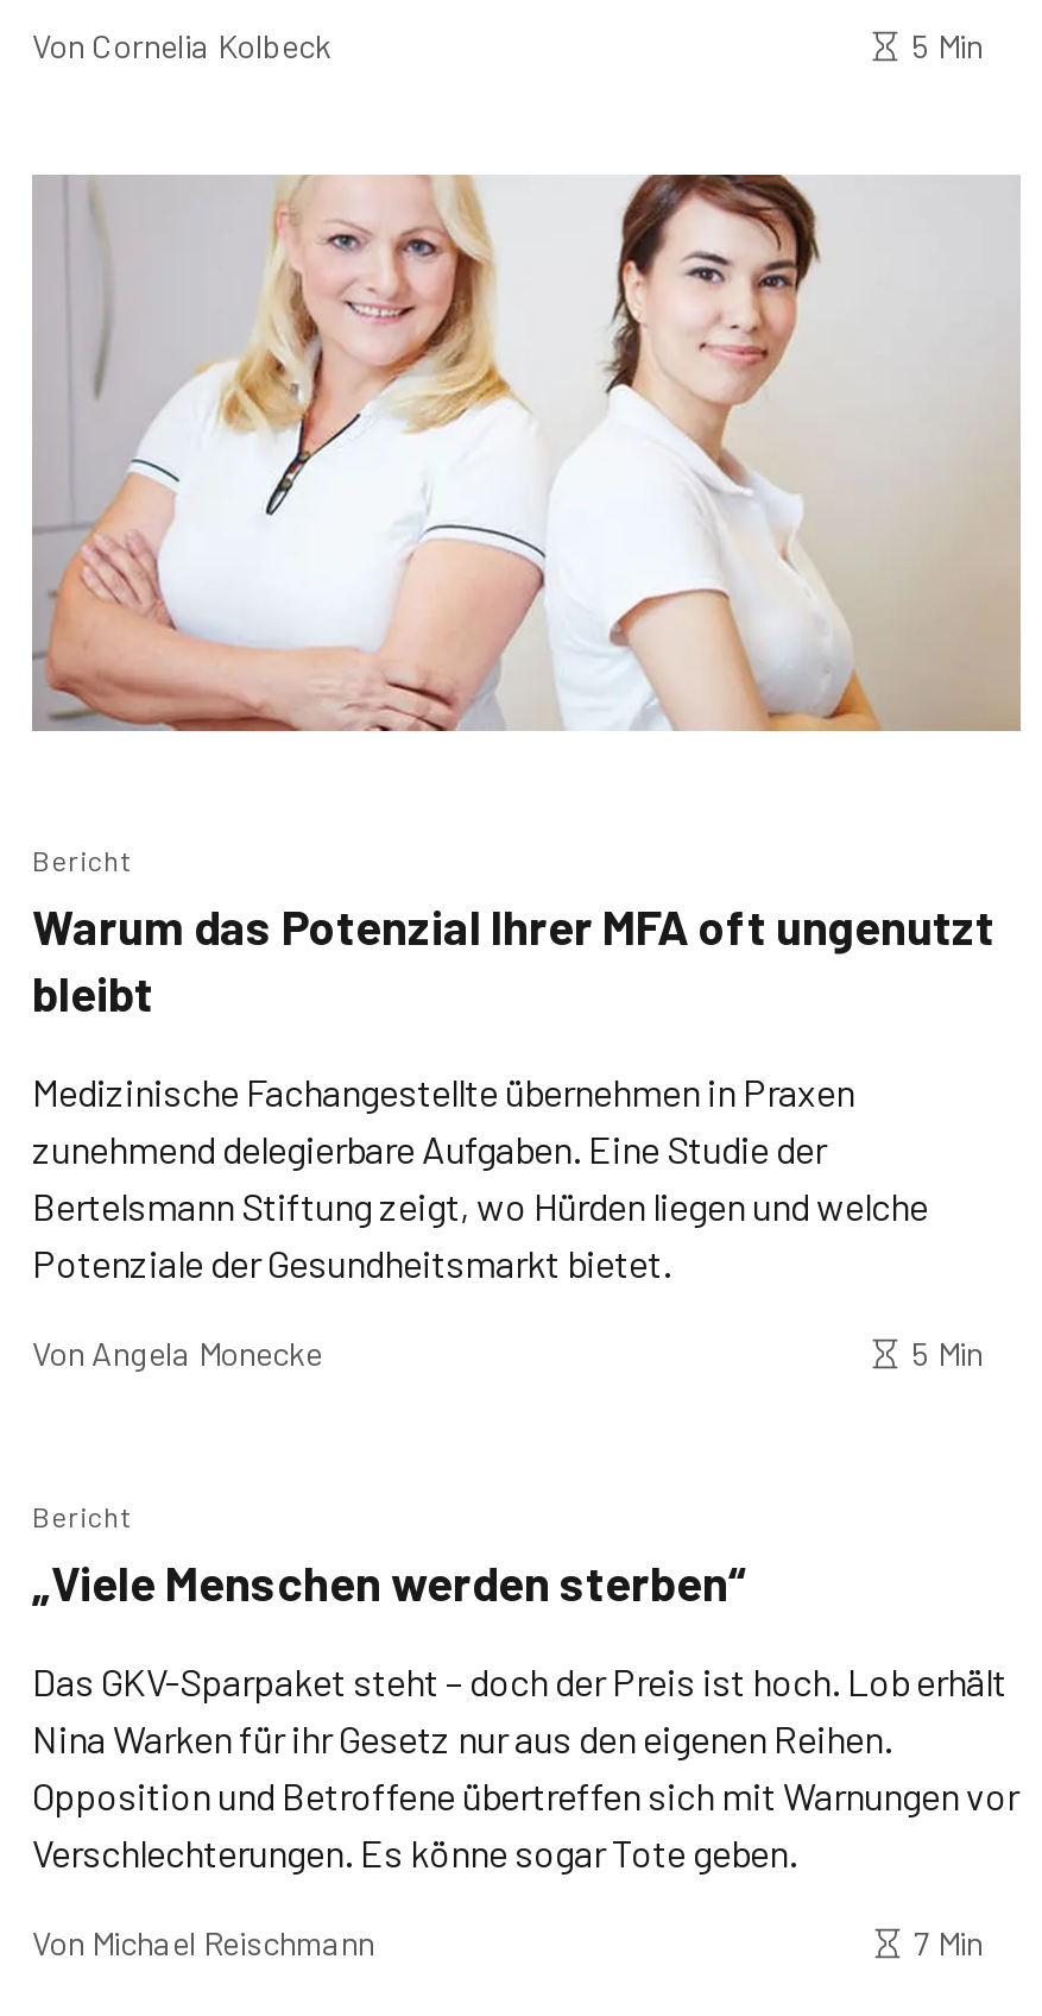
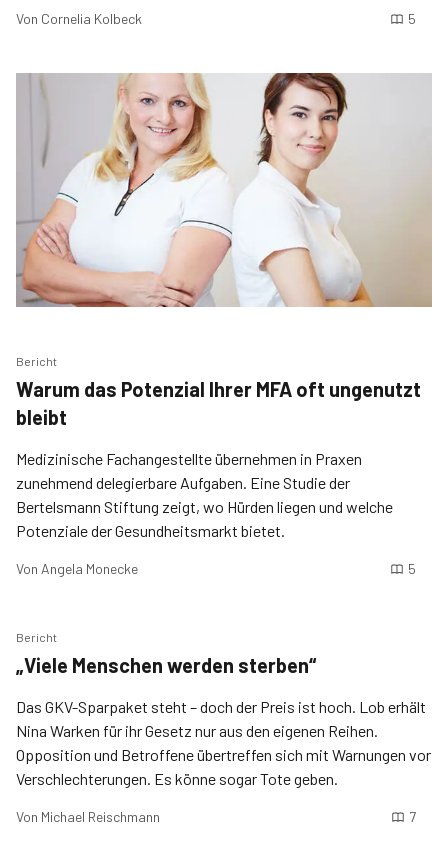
- 5 Min
+ 5

- 5 Min
+ 5

- 7 Min
+ 7
